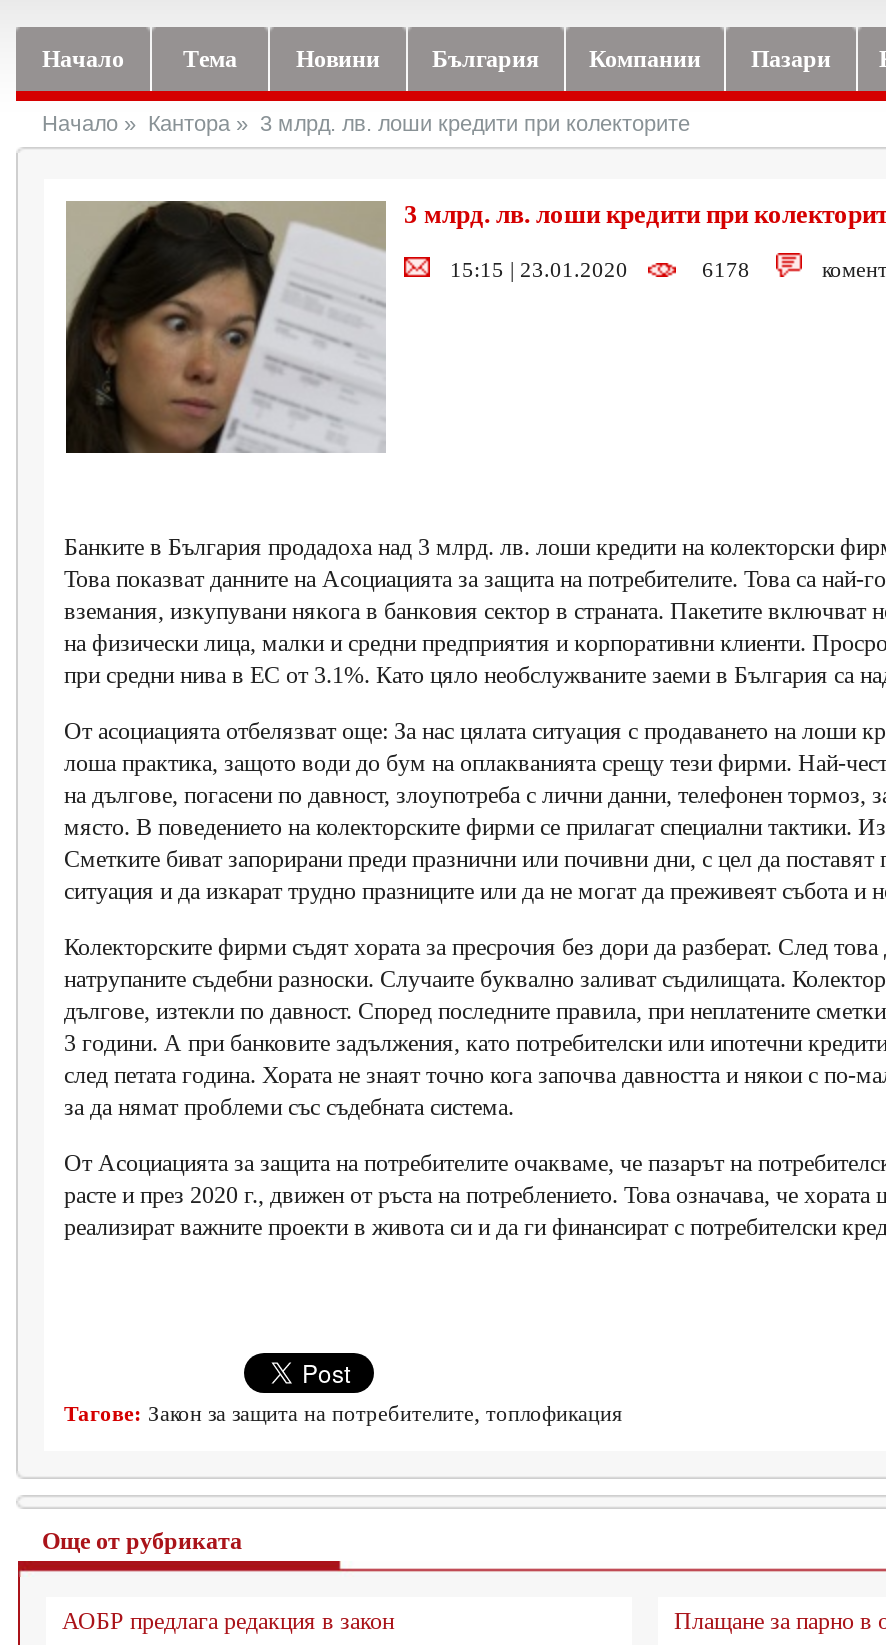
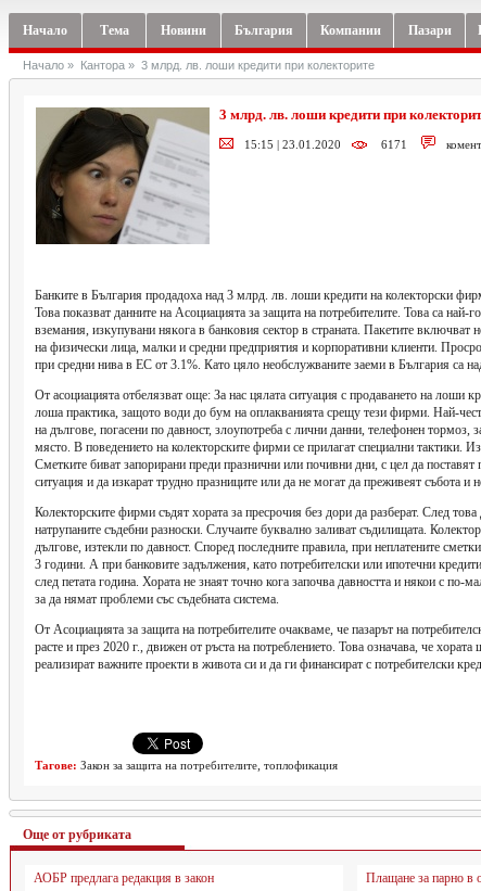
- 6178
+ 6171
